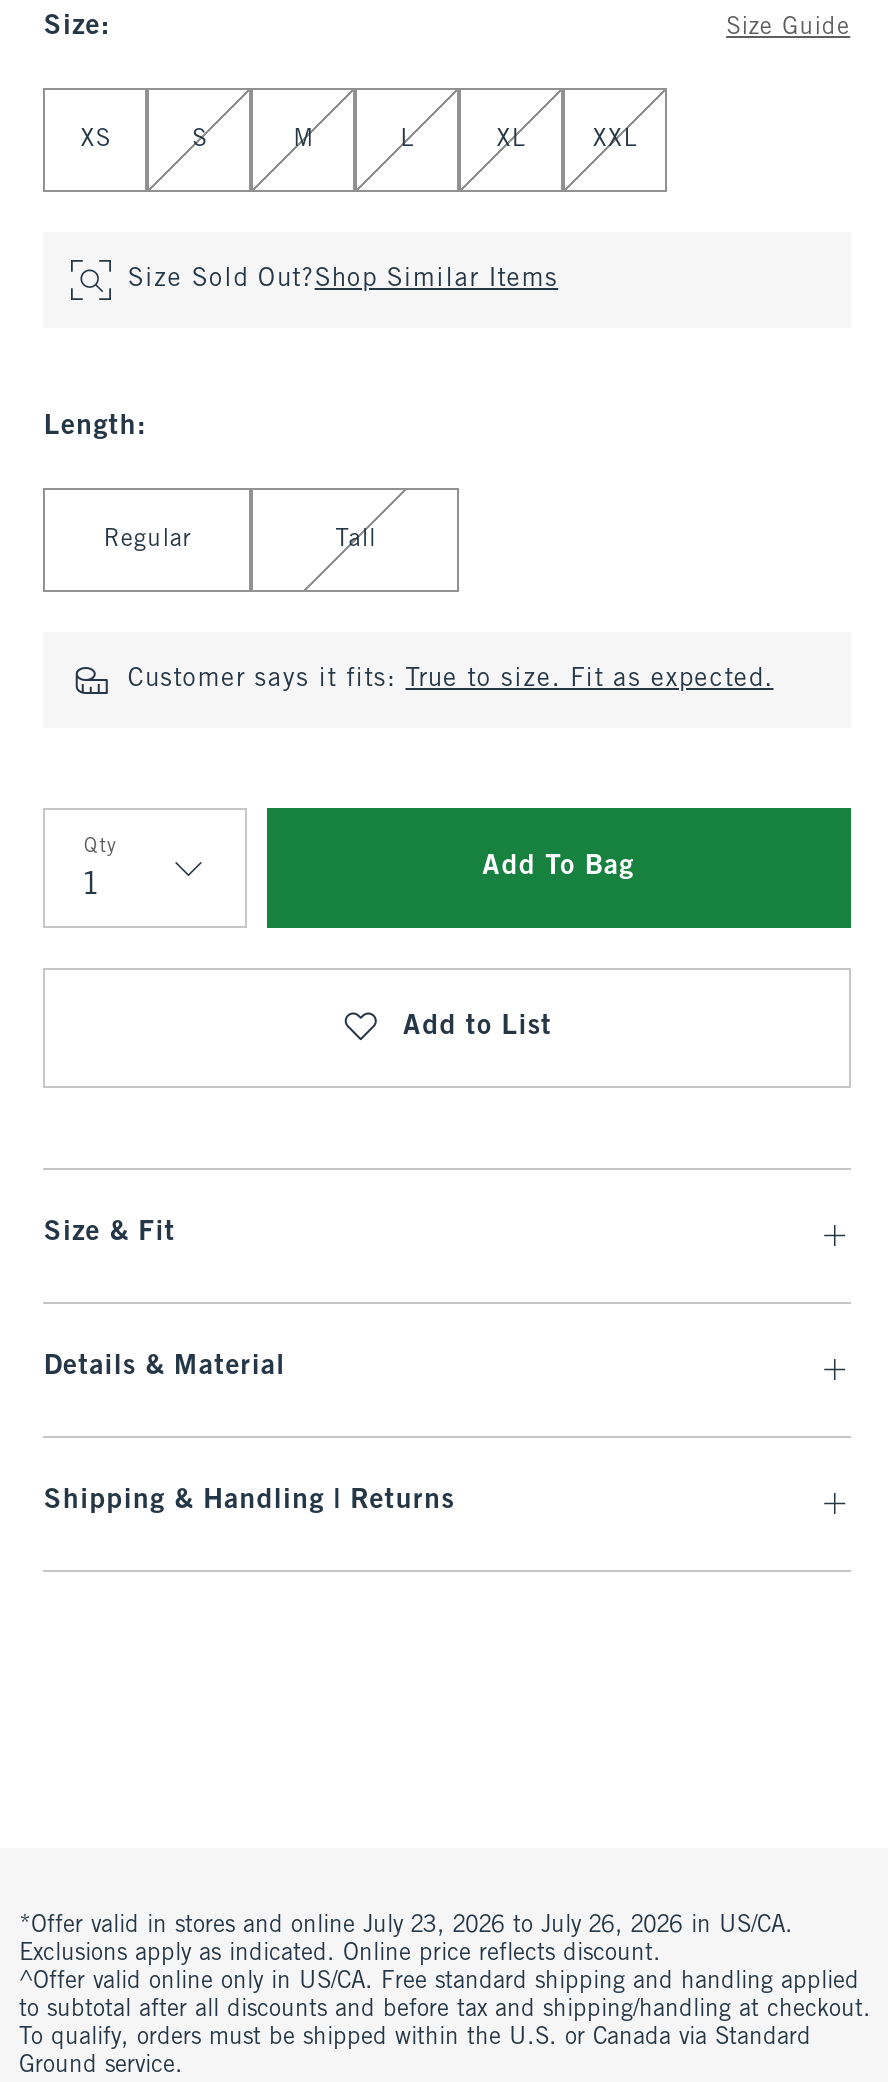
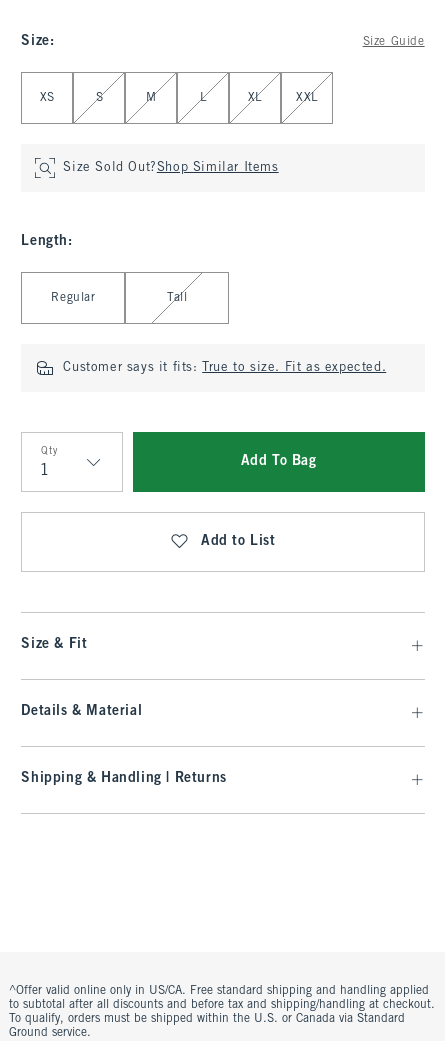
- *Offer valid in stores and online July 23, 2026 to July 26, 2026 in US/CA.
- Exclusions apply as indicated. Online price reflects discount.
